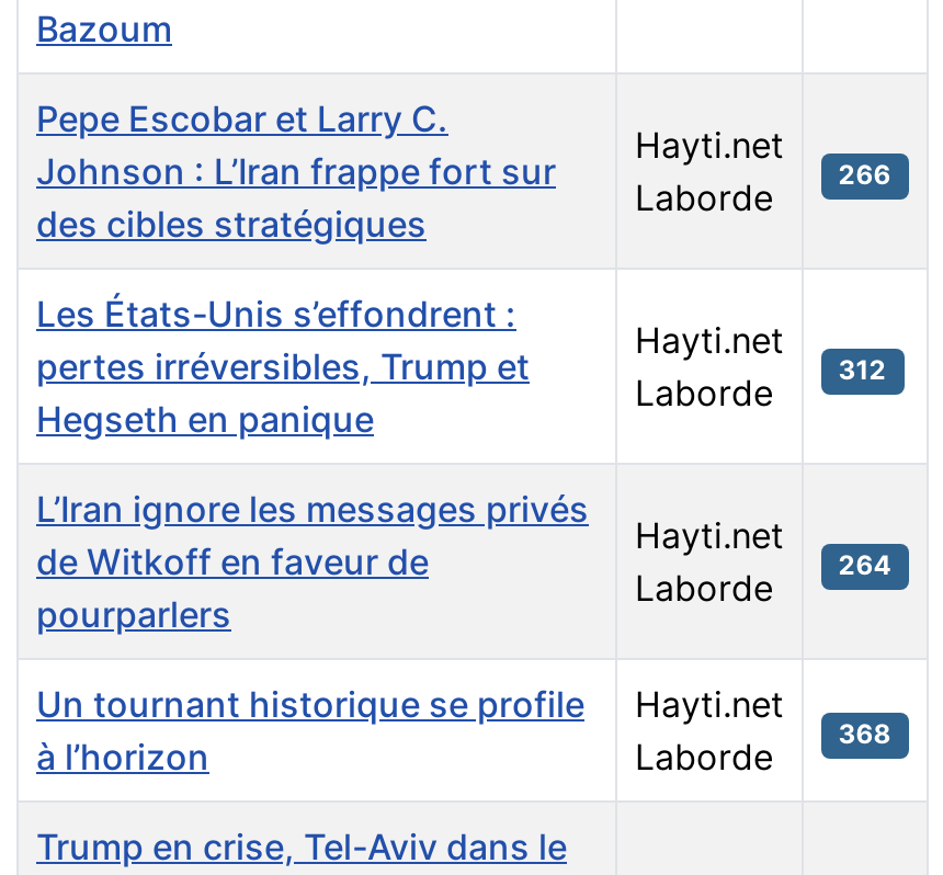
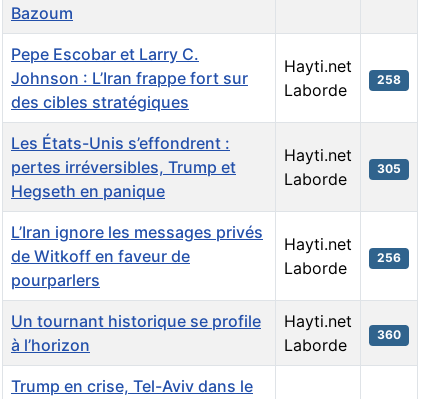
- 266
+ 258

- 312
+ 305

- 264
+ 256

- 368
+ 360
